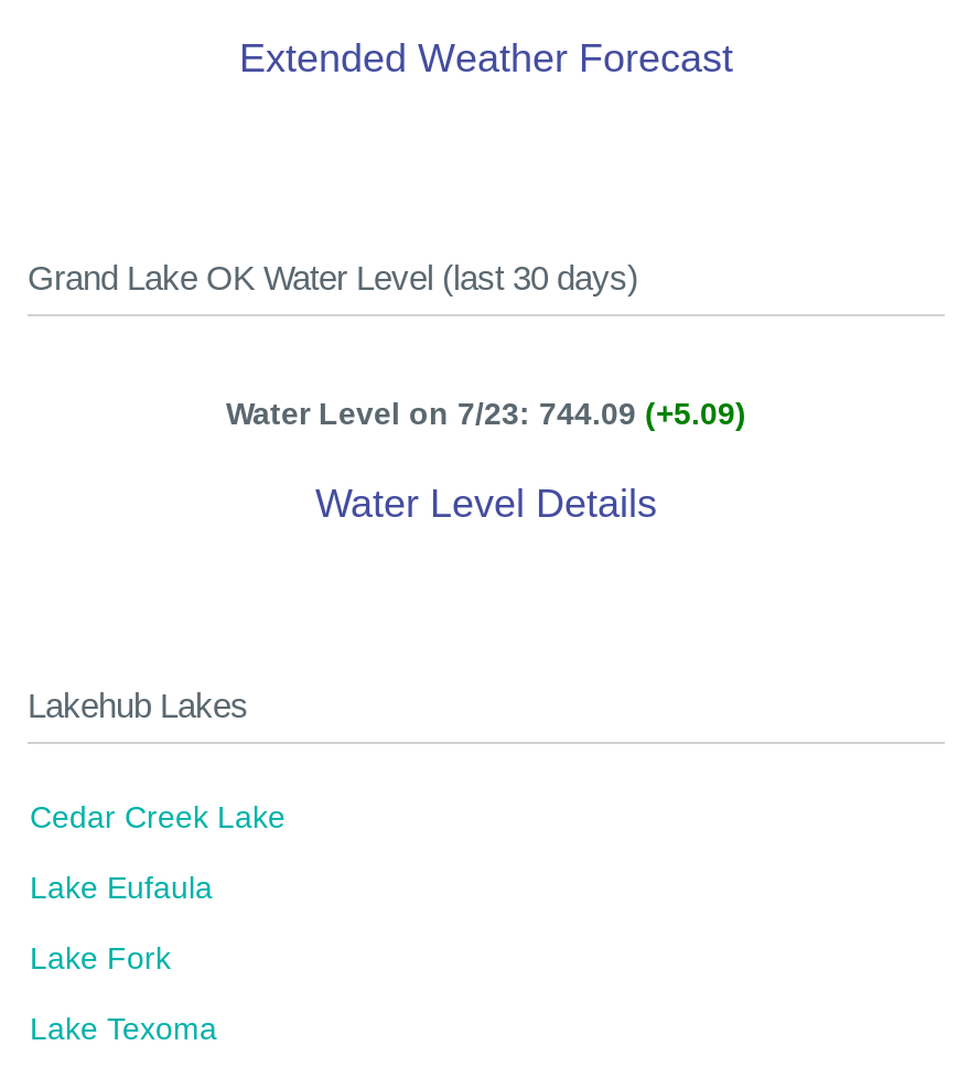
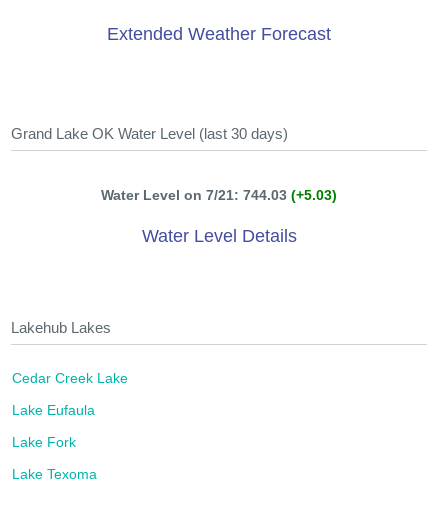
- Water Level on 7/23: 744.09 (+5.09)
+ Water Level on 7/21: 744.03 (+5.03)
